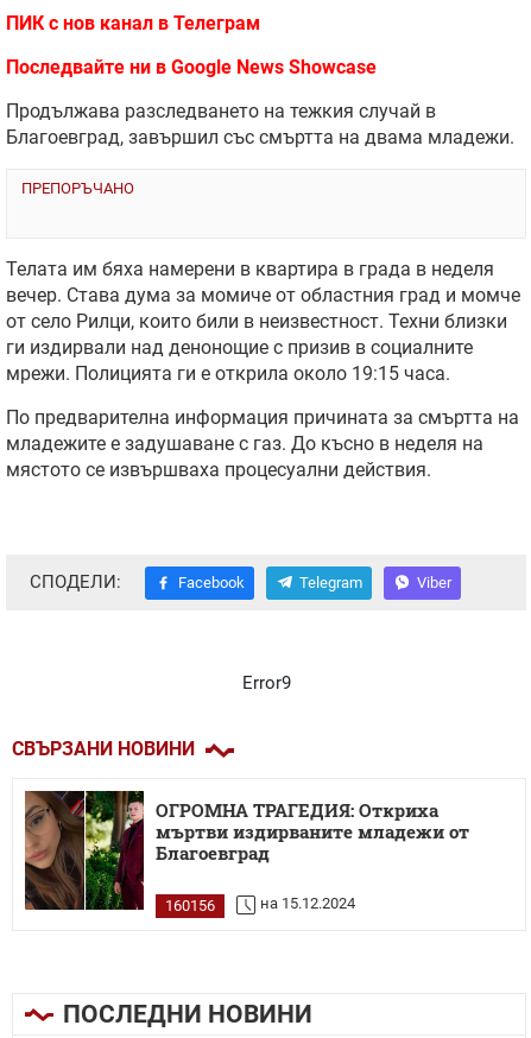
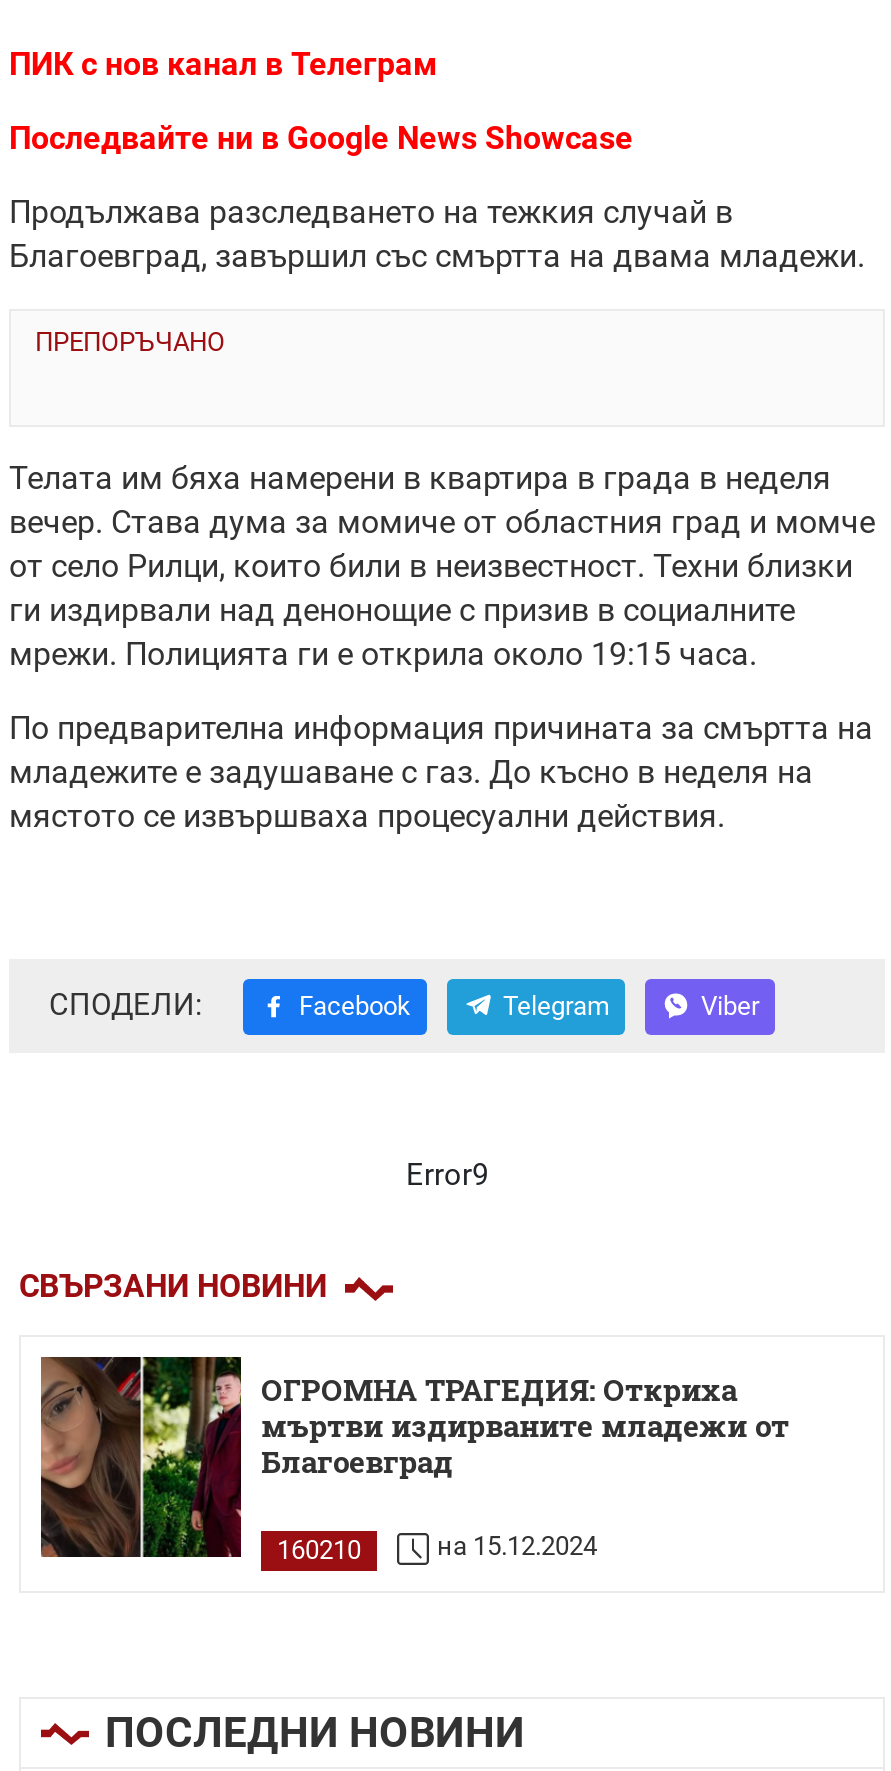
- 160156
+ 160210
